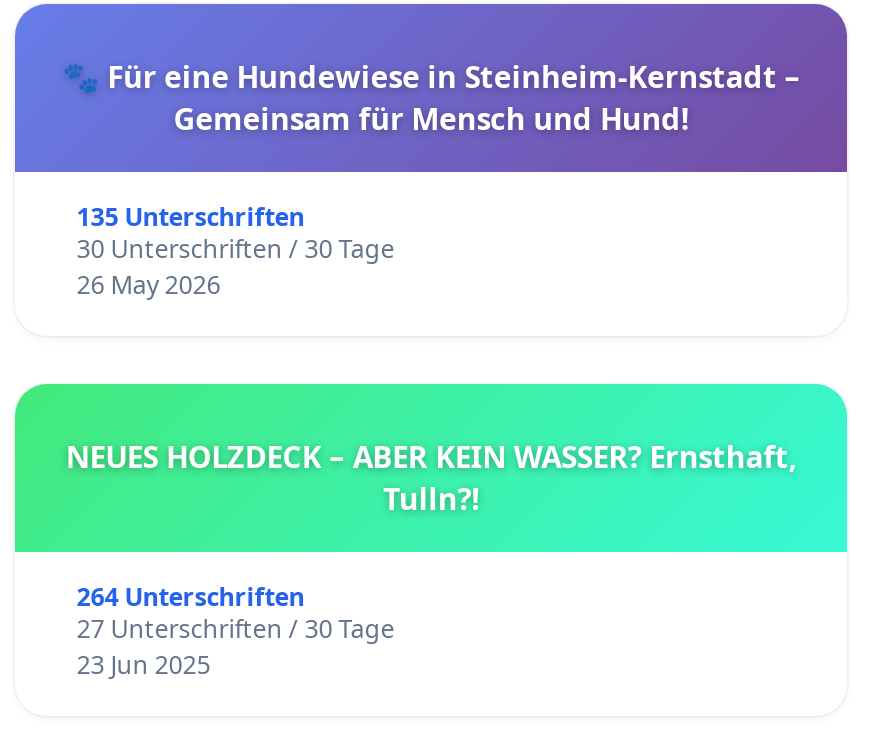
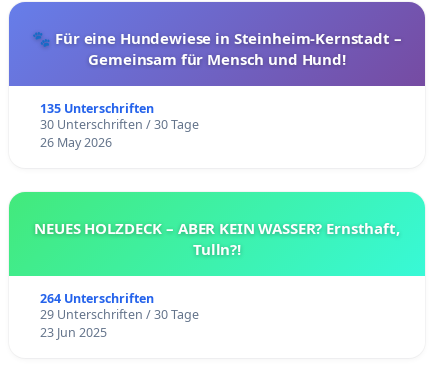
- 27 Unterschriften / 30 Tage
+ 29 Unterschriften / 30 Tage
